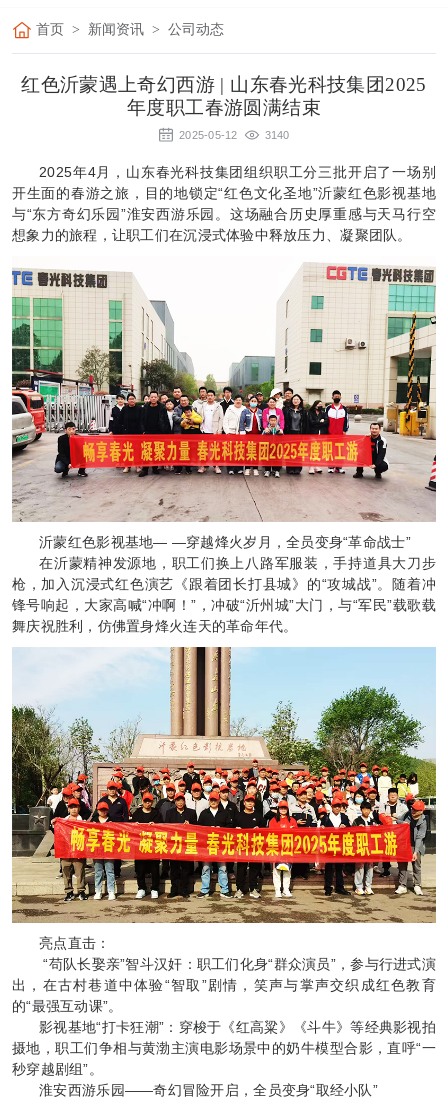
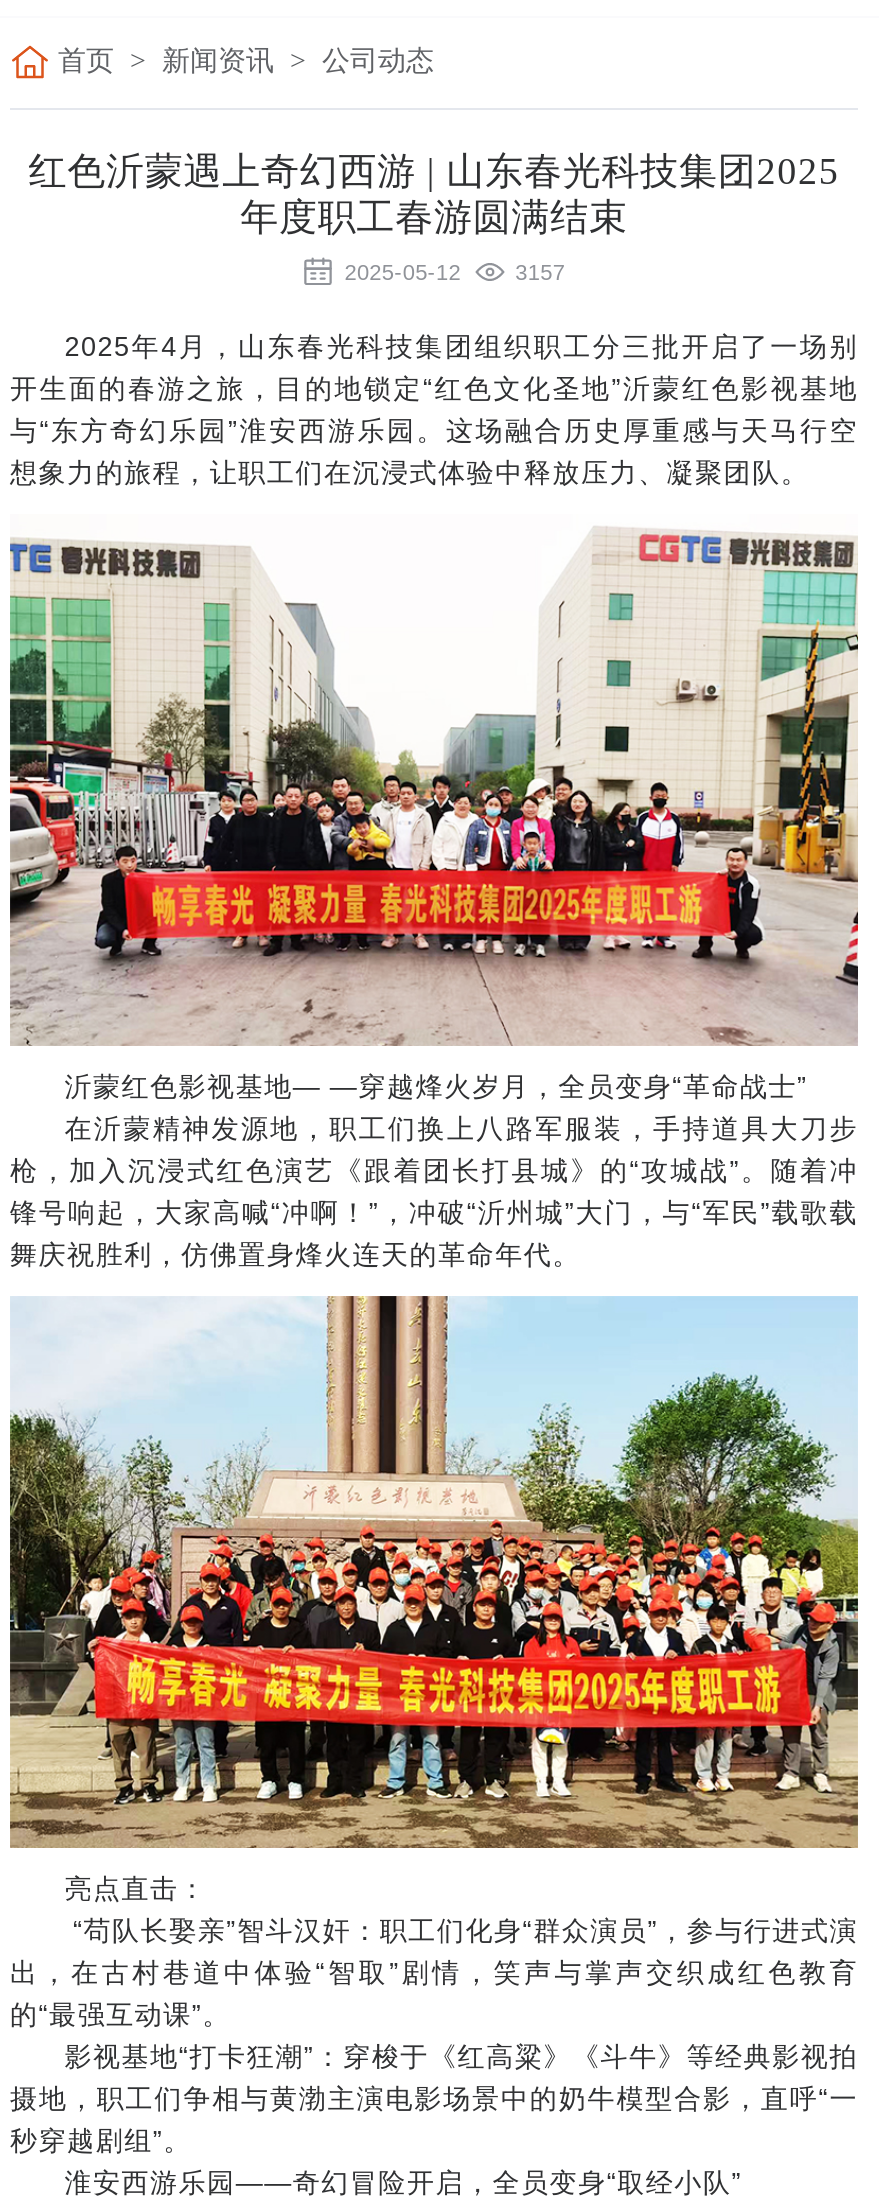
- 3140
+ 3157
